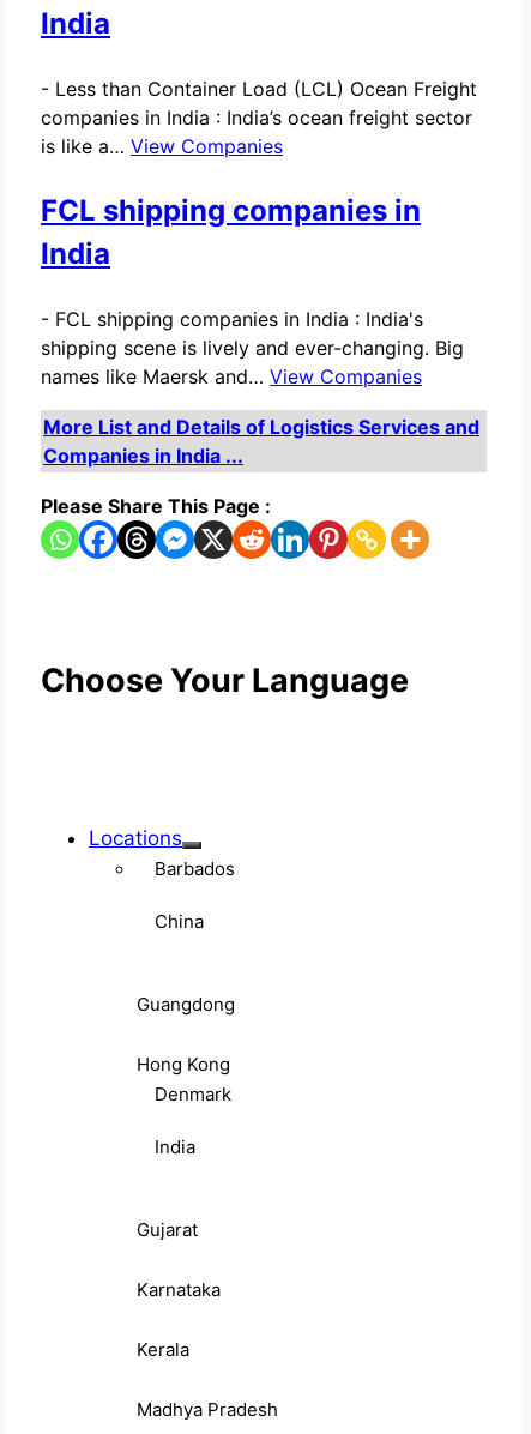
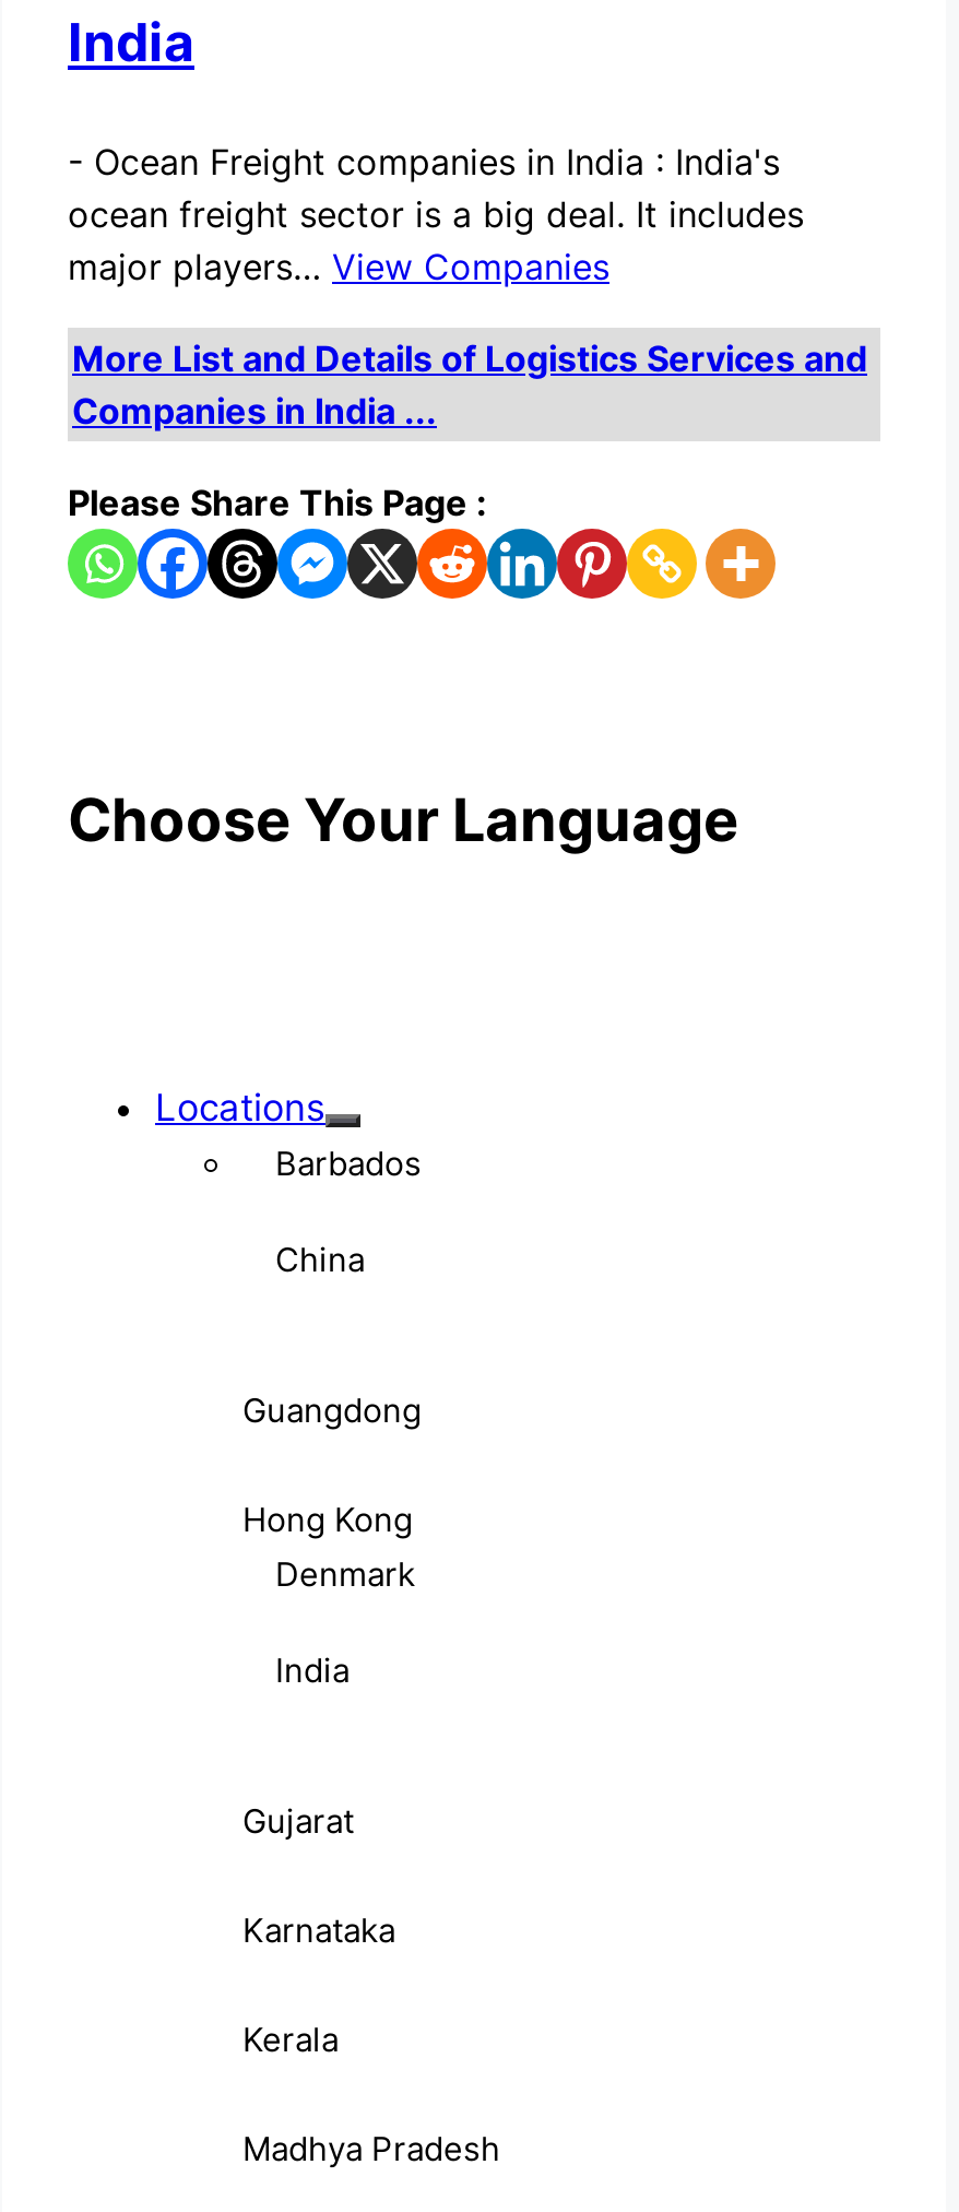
- - Less than Container Load (LCL) Ocean Freight
- companies in India : India’s ocean freight sector
- is like a… View Companies
- FCL shipping companies in
- India
- - FCL shipping companies in India : India's
- shipping scene is lively and ever-changing. Big
- names like Maersk and… View Companies
+ - Ocean Freight companies in India : India's
+ ocean freight sector is a big deal. It includes
+ major players… View Companies
